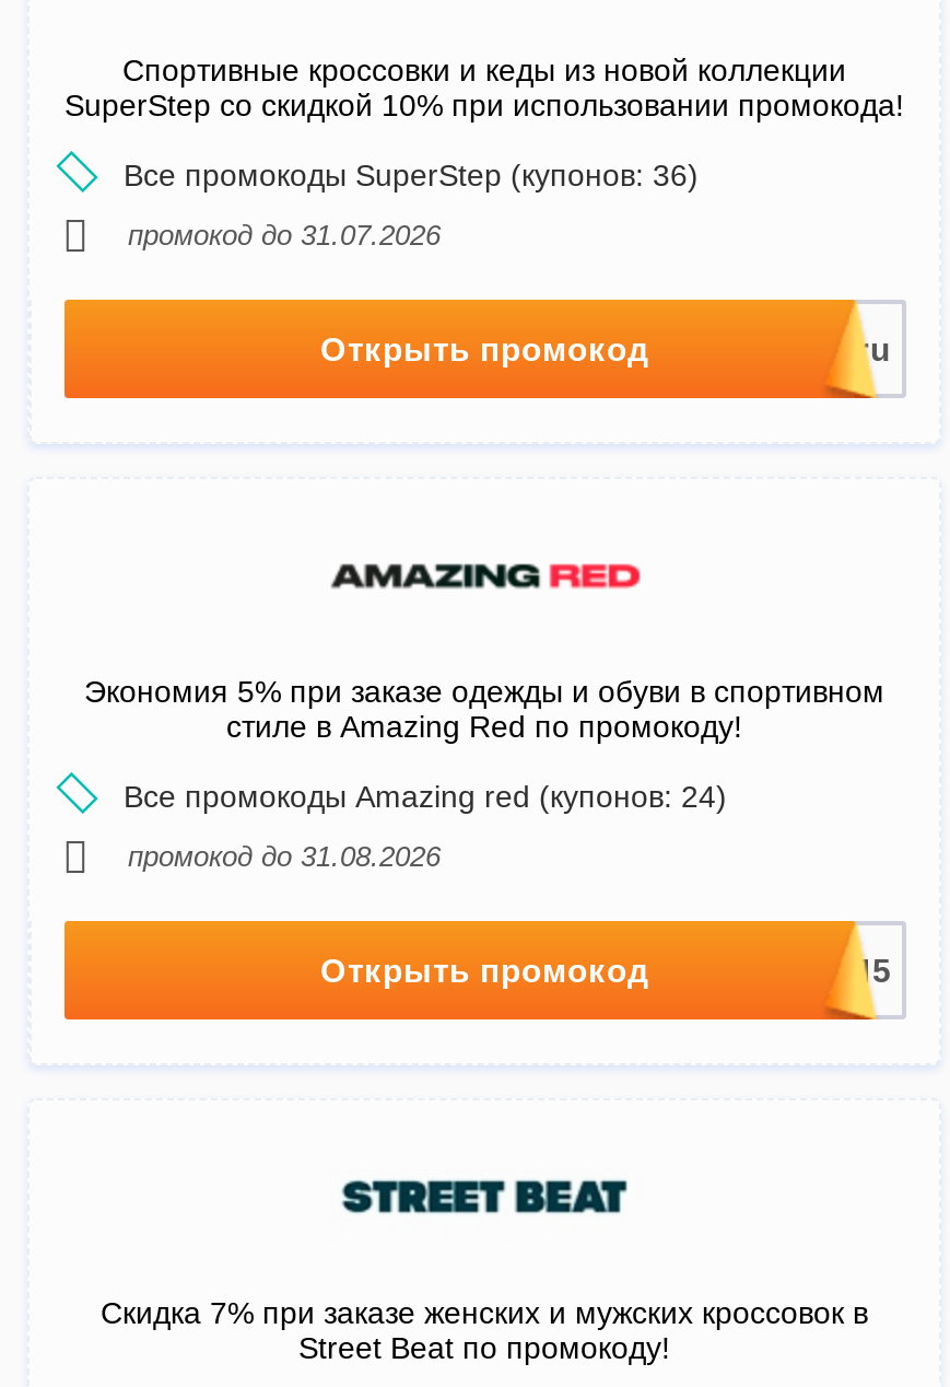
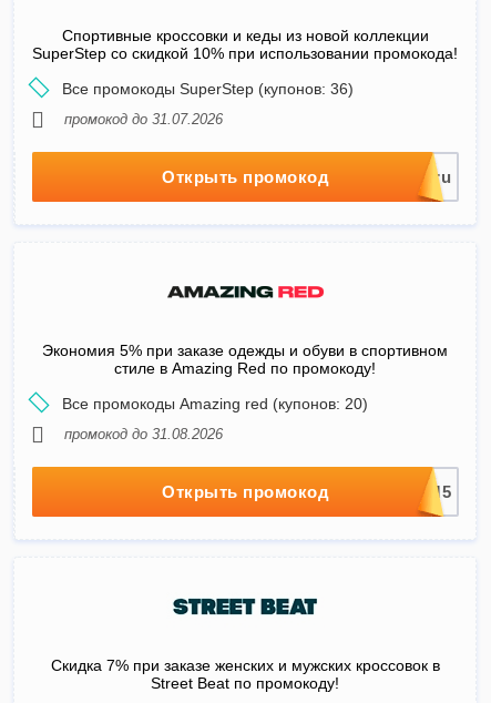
- Все промокоды Amazing red (купонов: 24)
+ Все промокоды Amazing red (купонов: 20)
